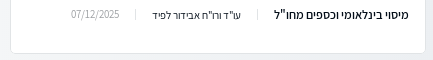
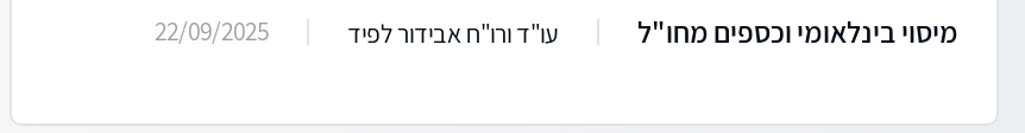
- 07/12/2025
+ 22/09/2025
